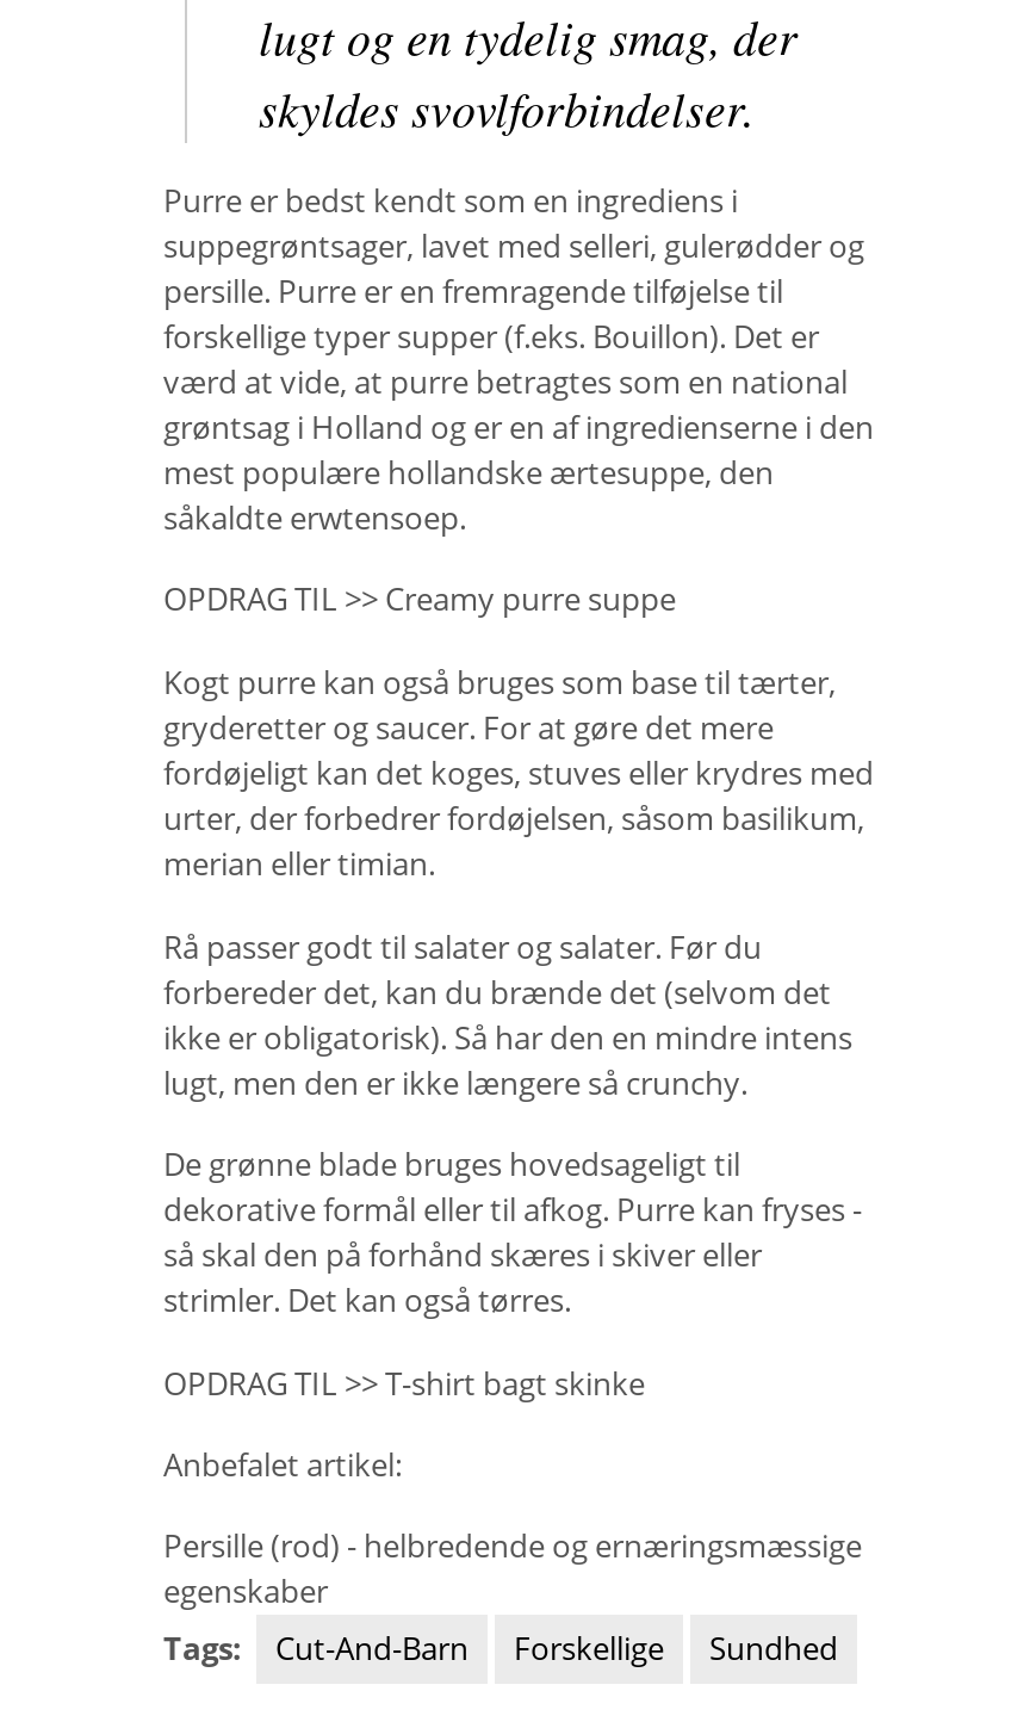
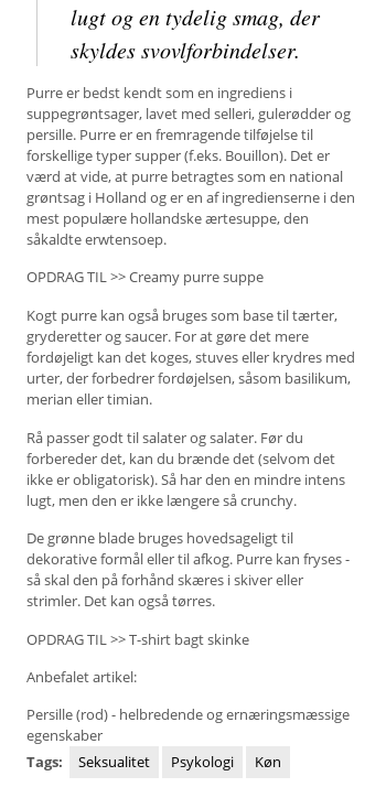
- Cut-And-Barn
- Forskellige
- Sundhed
+ Seksualitet
+ Psykologi
+ Køn
